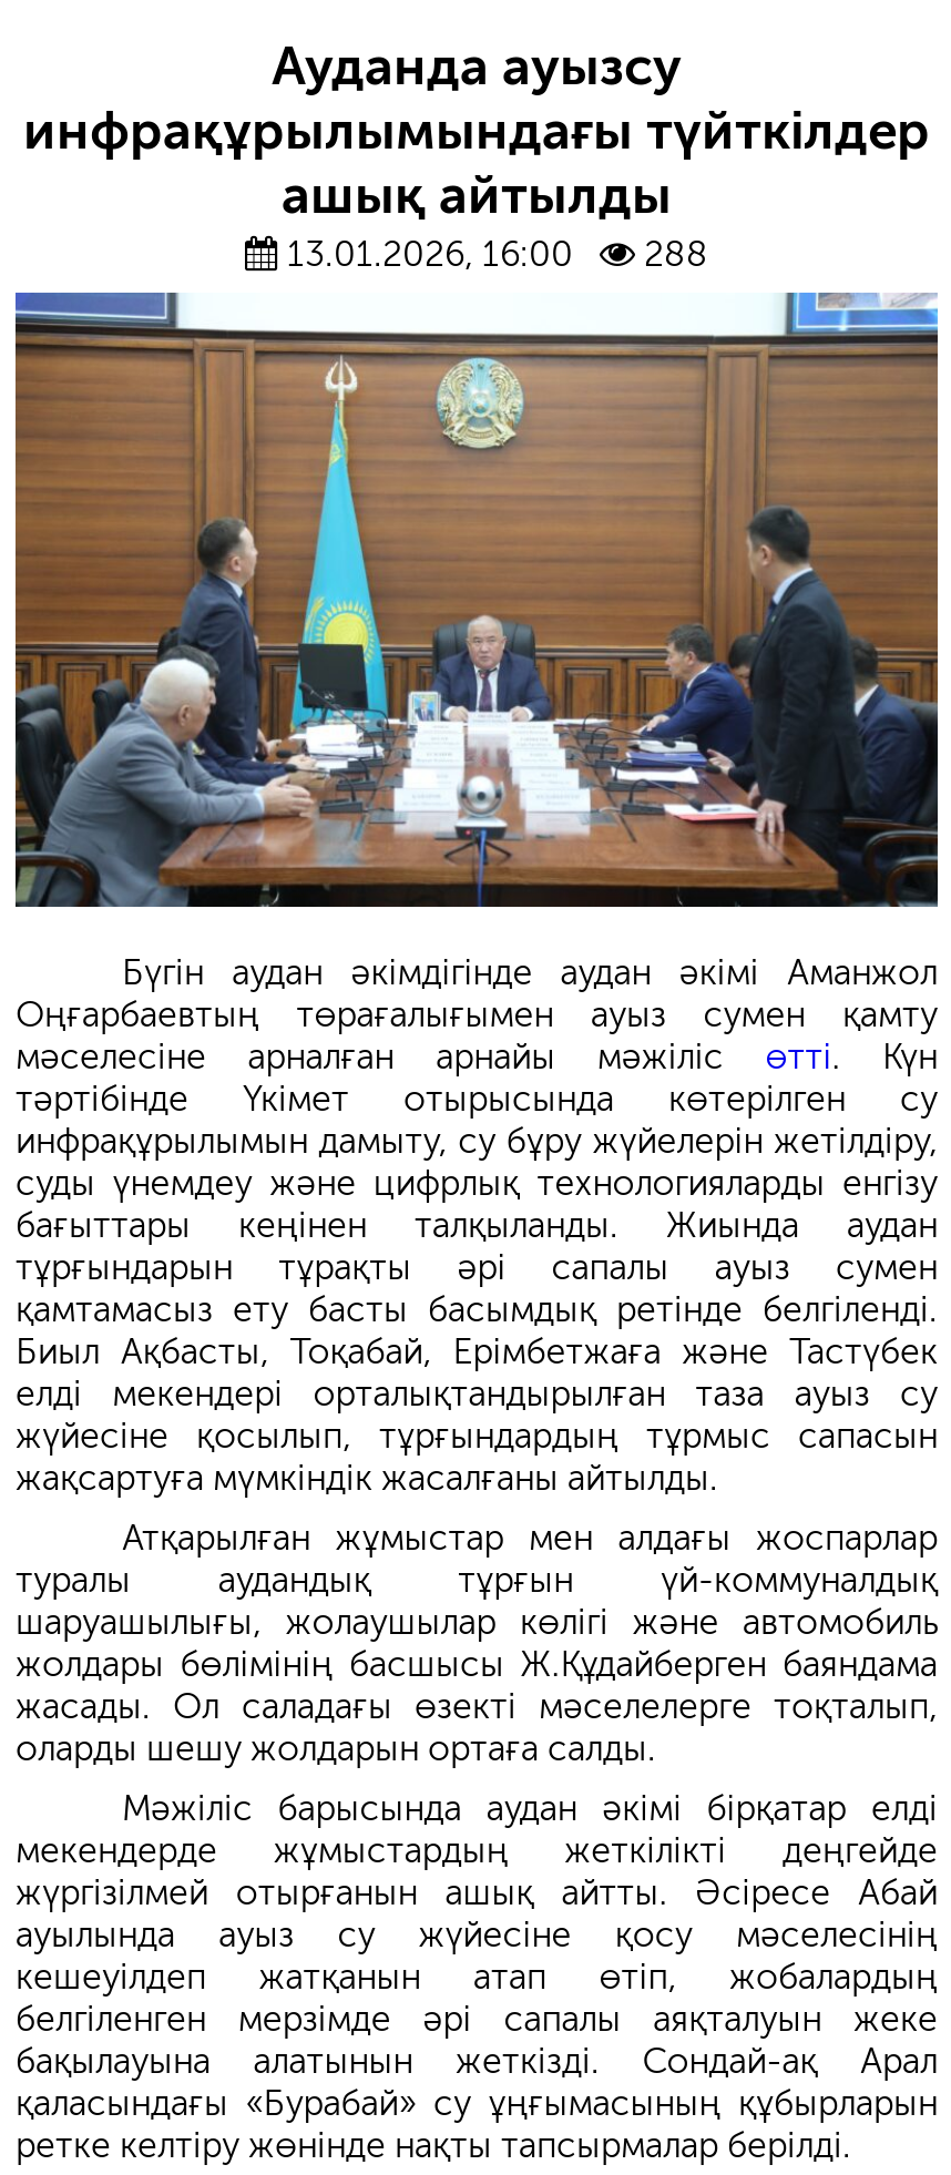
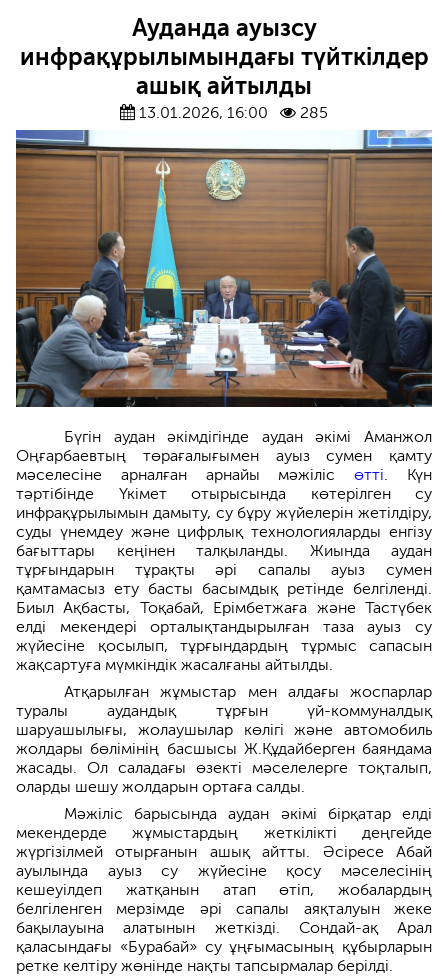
- 13.01.2026, 16:00 288
+ 13.01.2026, 16:00 285
